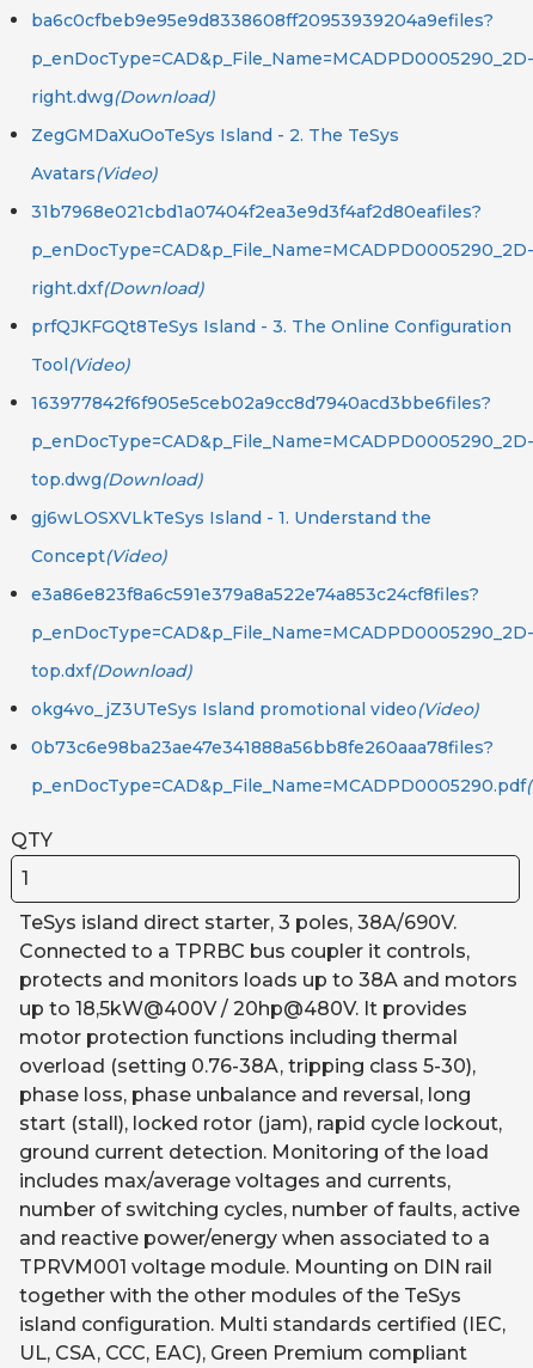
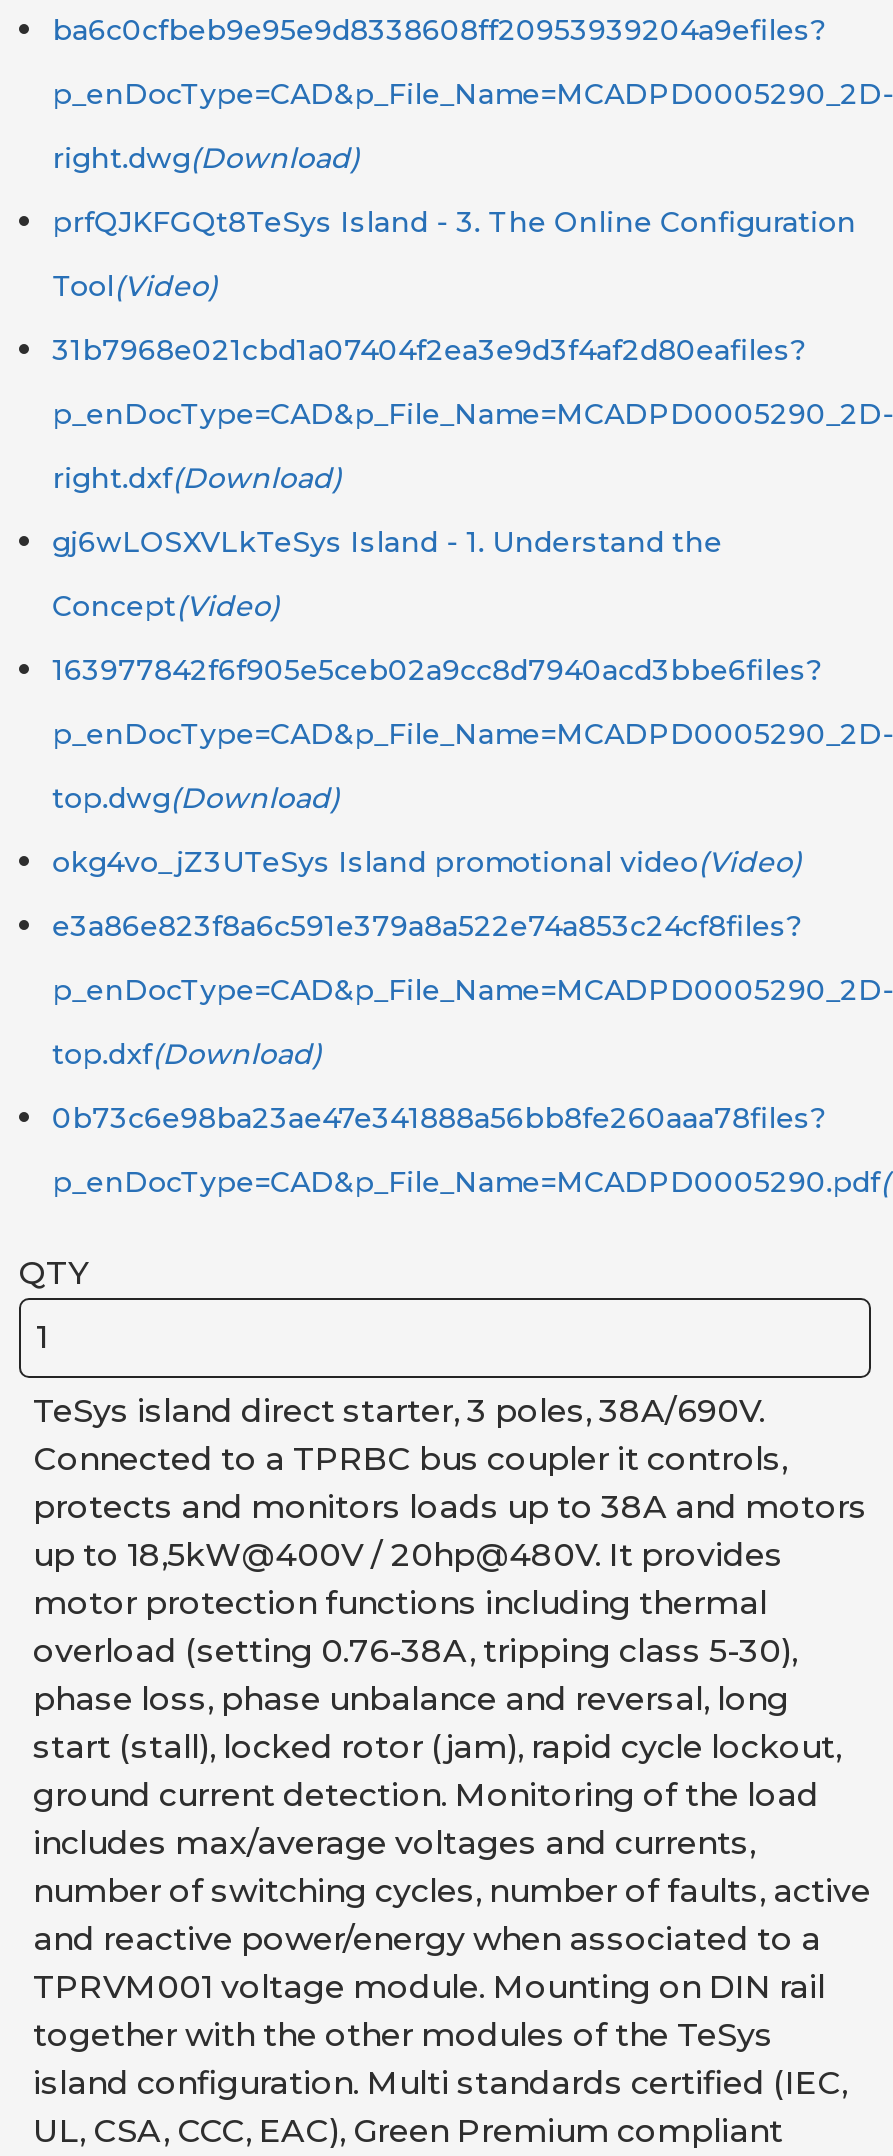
- ZegGMDaXuOoTeSys Island - 2. The TeSys

- Avatars(Video)

moved up: prfQJKFGQt8TeSys Island - 3. The Online Configuration

moved up: Tool(Video)

moved up: gj6wLOSXVLkTeSys Island - 1. Understand the

moved up: Concept(Video)

moved up: okg4vo_jZ3UTeSys Island promotional video(Video)
